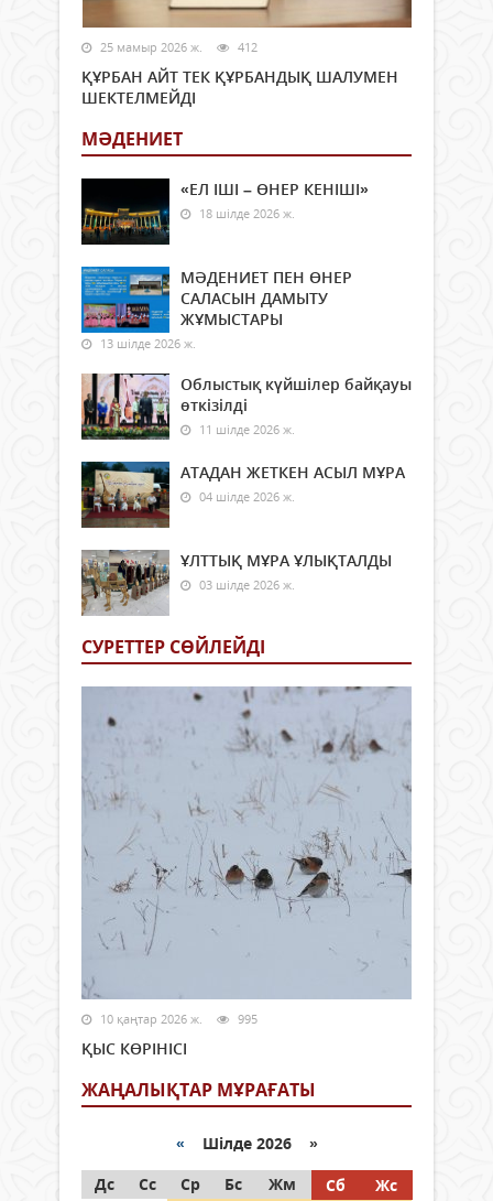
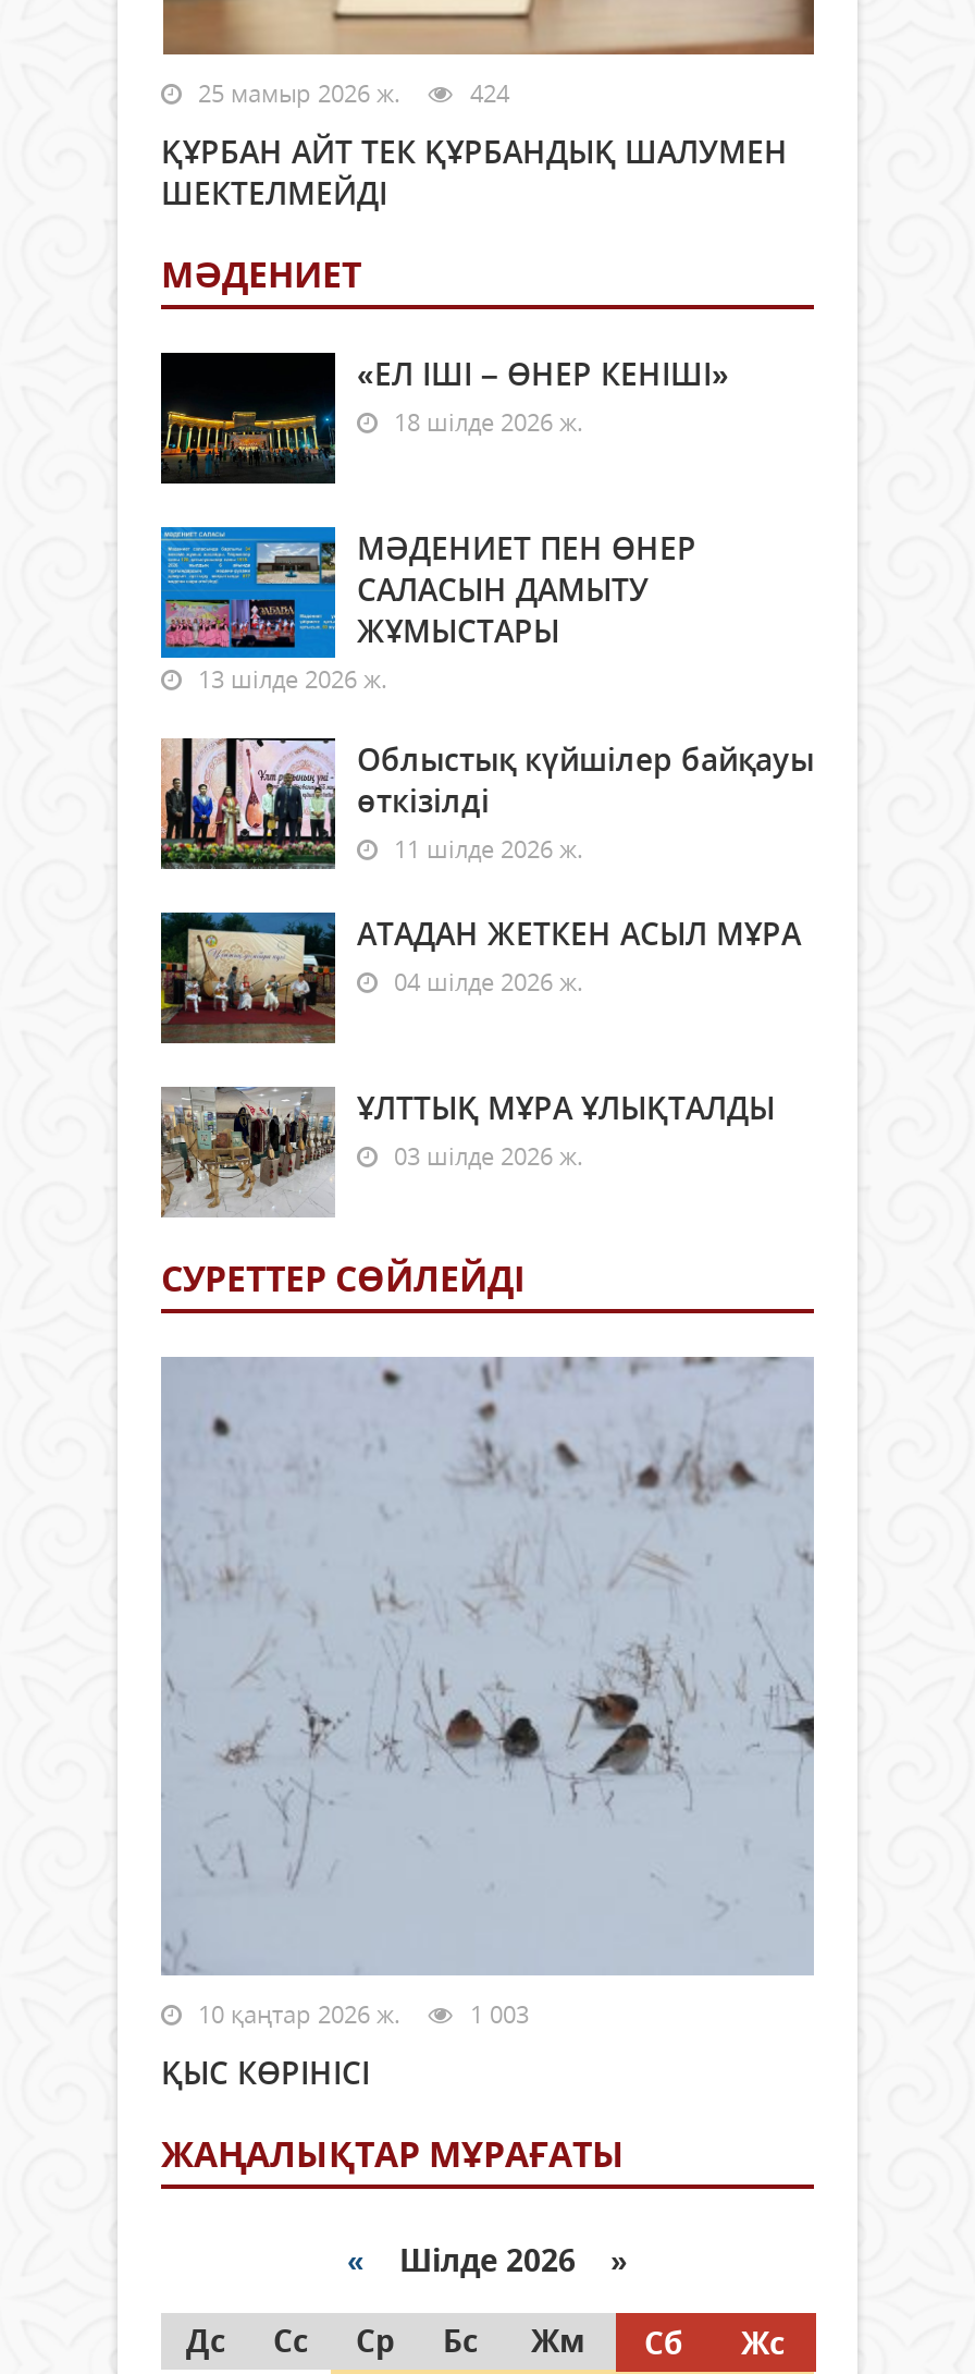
- 25 мамыр 2026 ж. 412
+ 25 мамыр 2026 ж. 424

- 10 қаңтар 2026 ж. 995
+ 10 қаңтар 2026 ж. 1 003
